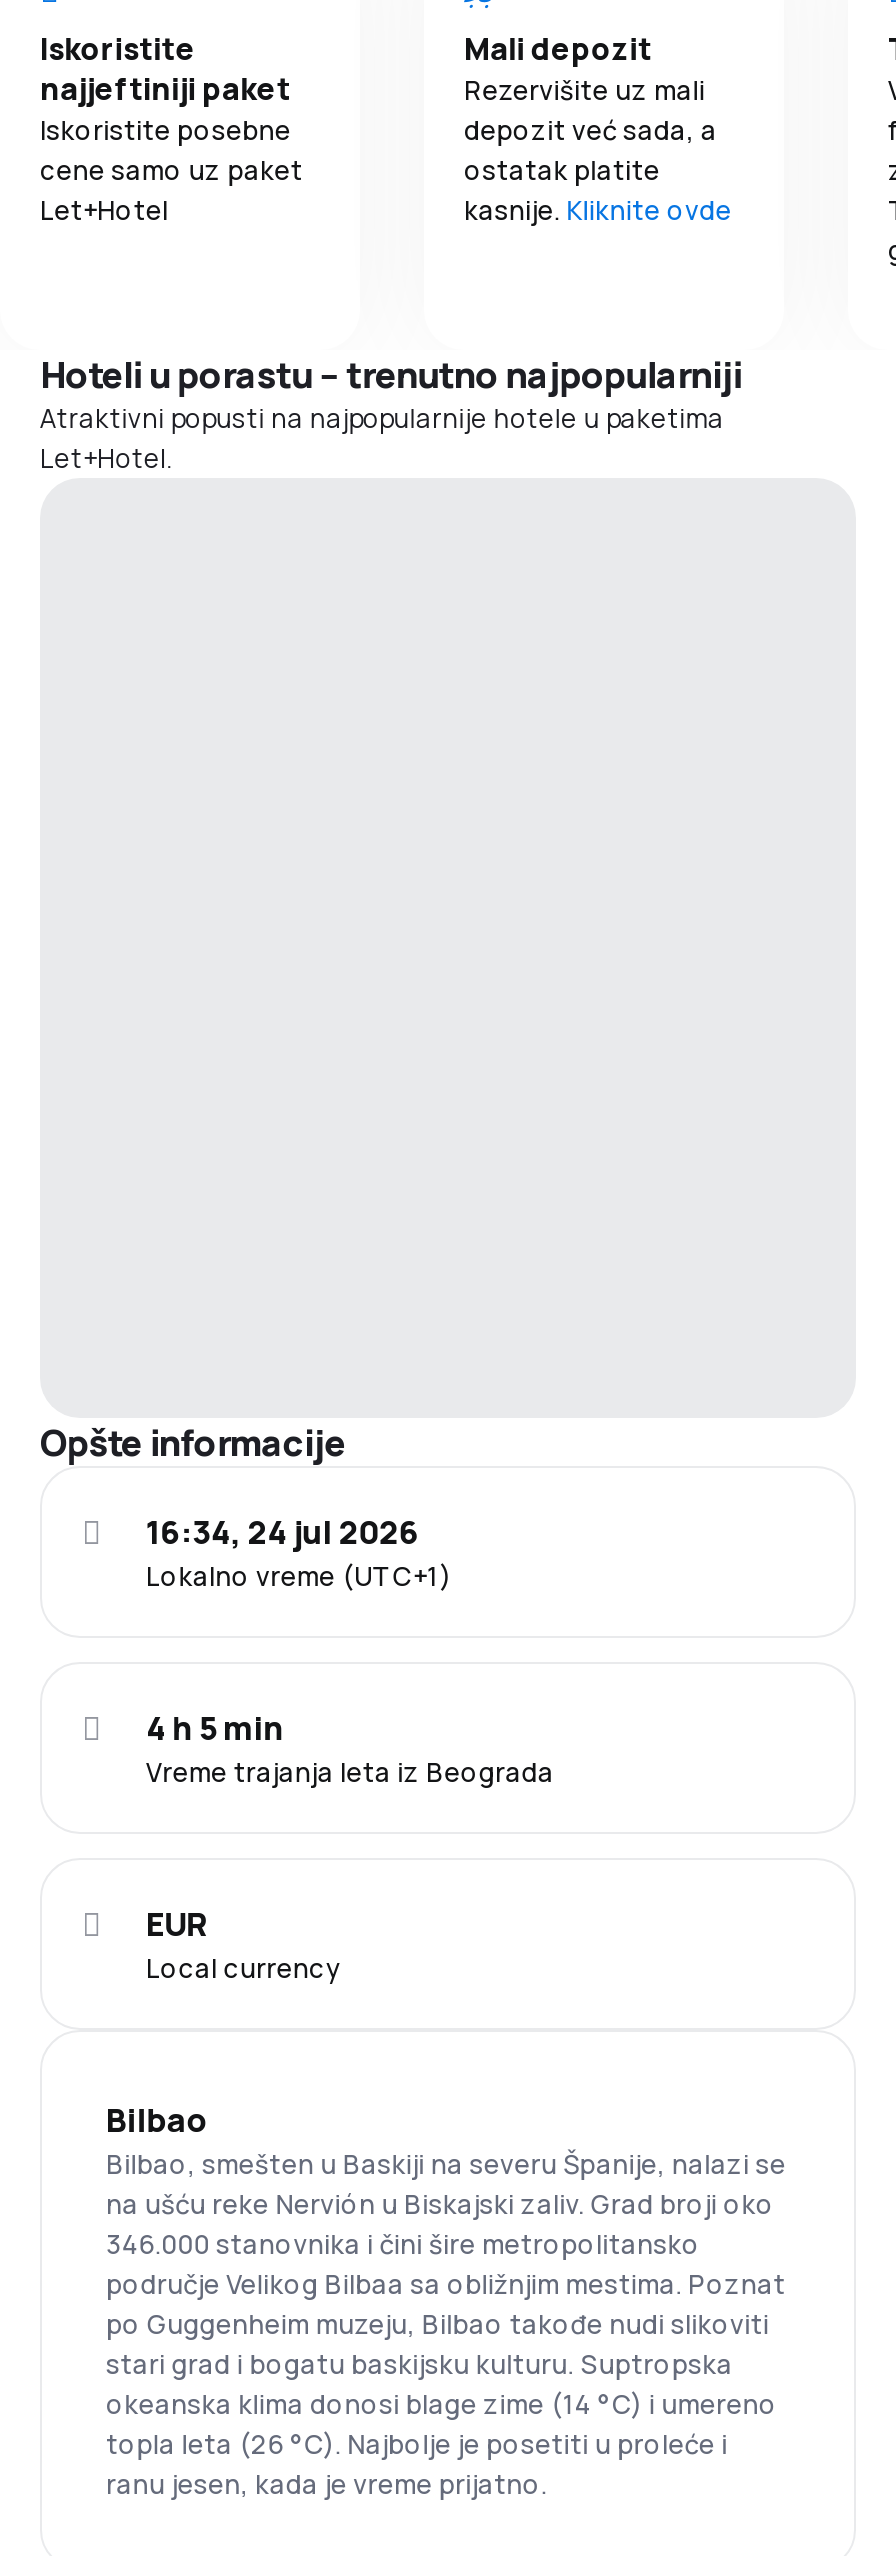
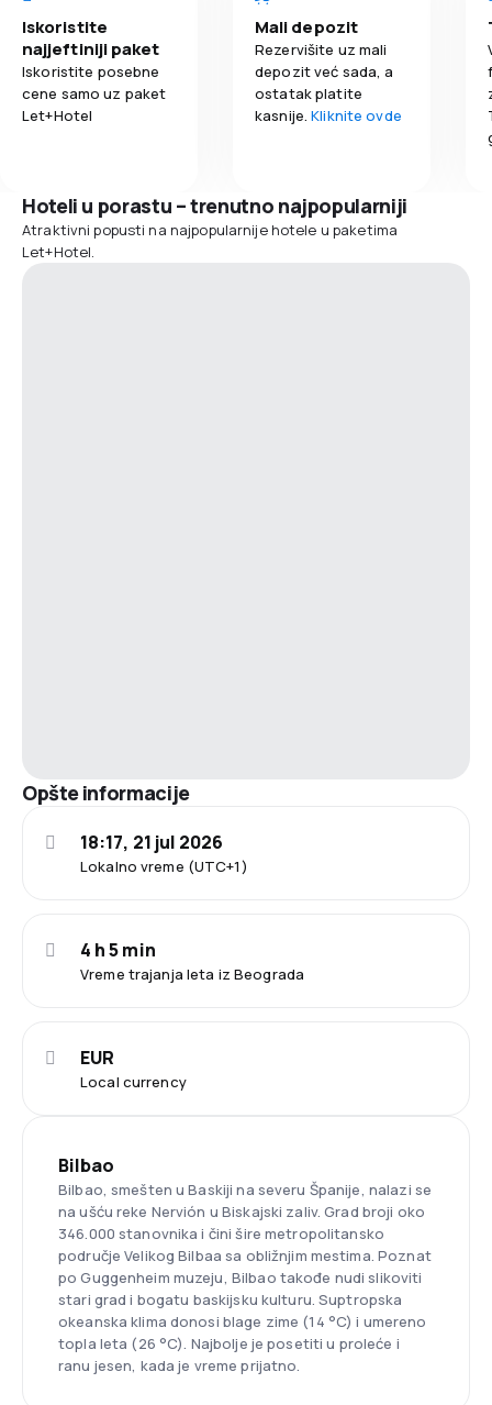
- 16:34, 24 jul 2026
+ 18:17, 21 jul 2026
